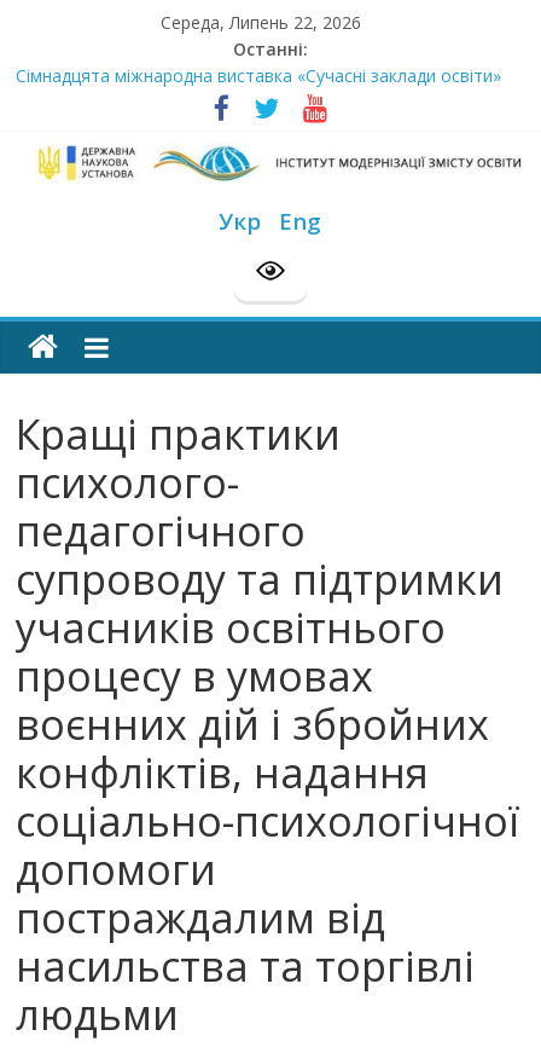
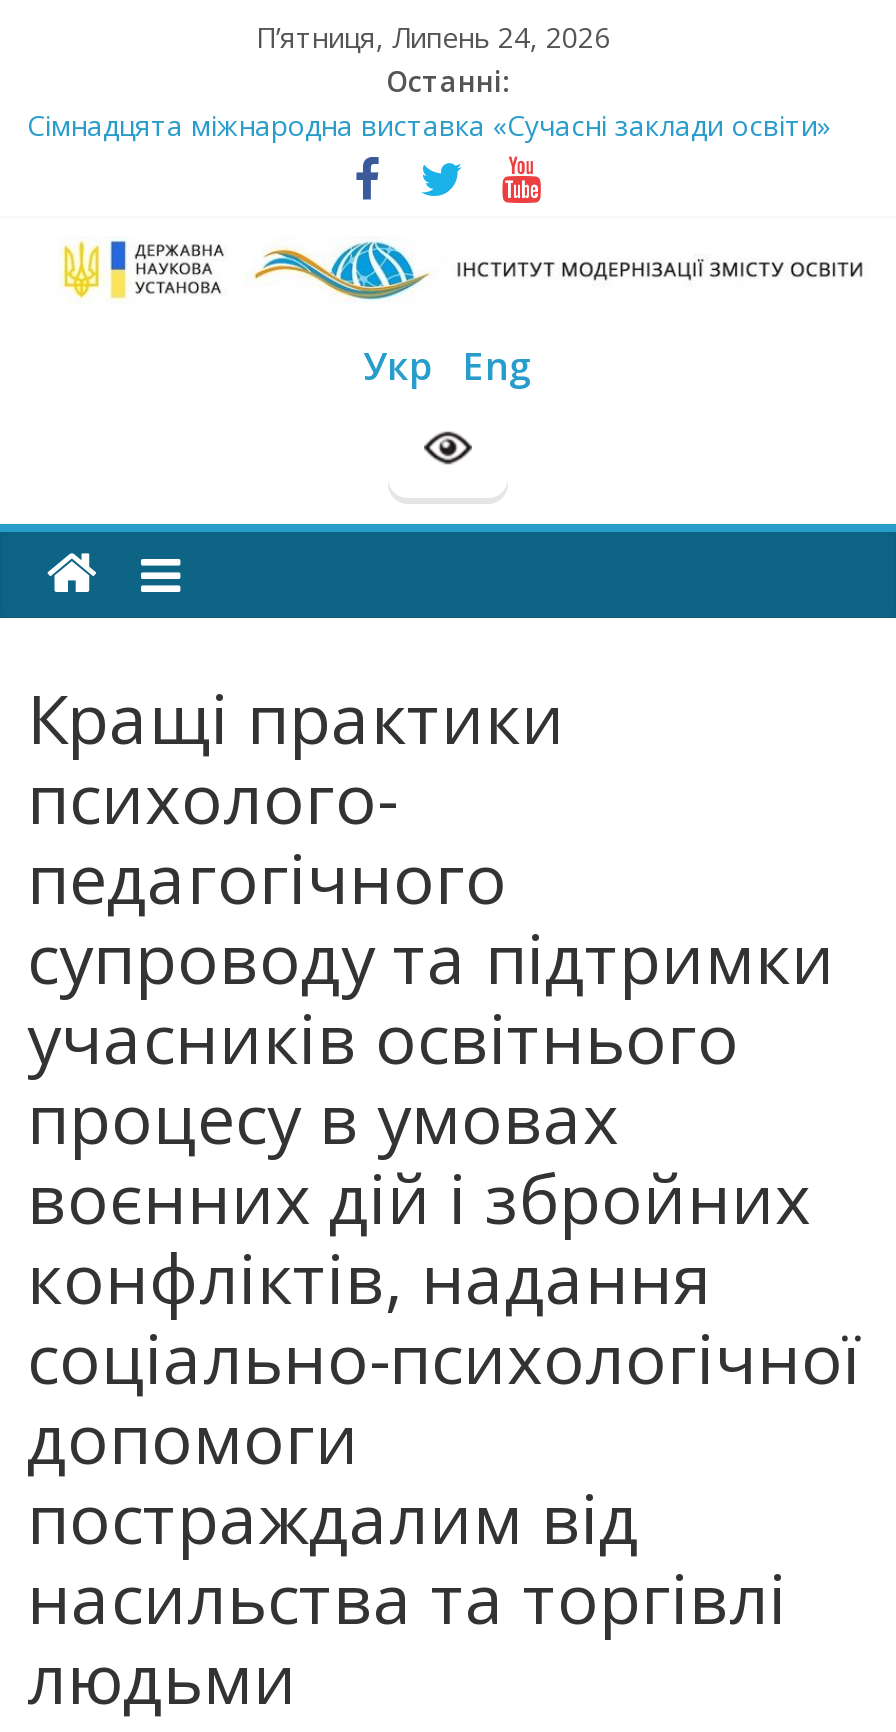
- Середа, Липень 22, 2026
+ П’ятниця, Липень 24, 2026
